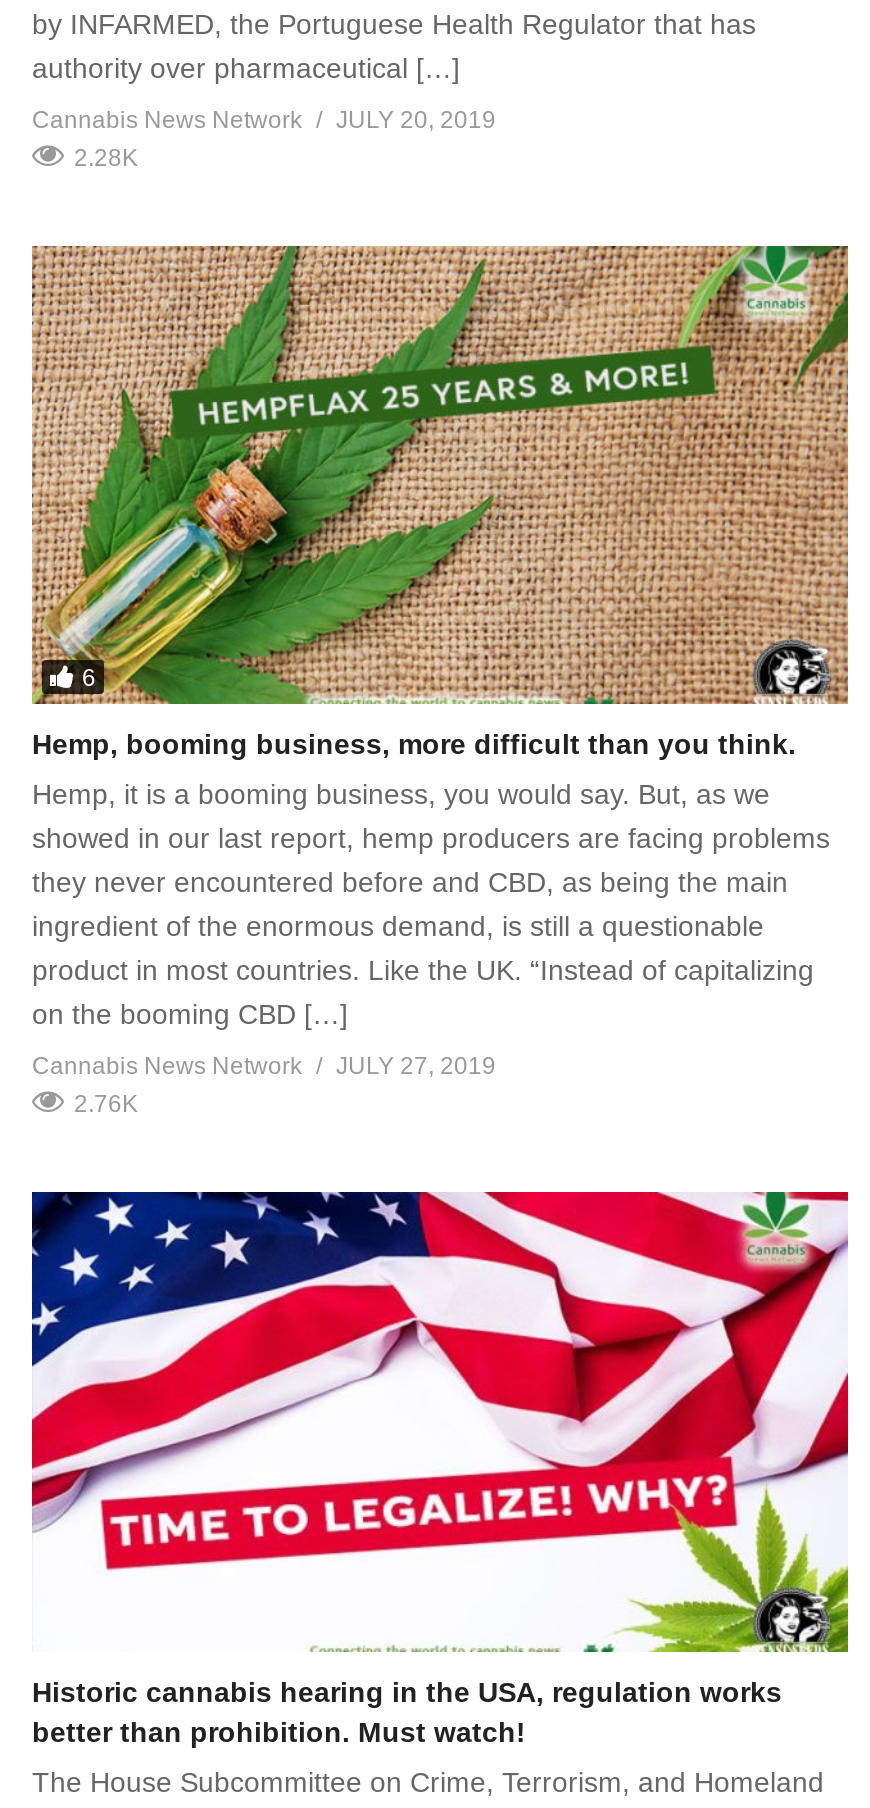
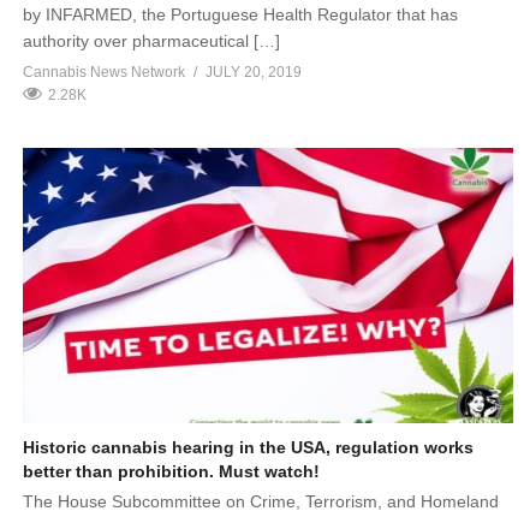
- [image]
- 6
- Hemp, booming business, more difficult than you think.
- Hemp, it is a booming business, you would say. But, as we
- showed in our last report, hemp producers are facing problems
- they never encountered before and CBD, as being the main
- ingredient of the enormous demand, is still a questionable
- product in most countries. Like the UK. “Instead of capitalizing
- on the booming CBD […]
- Cannabis News Network
- JULY 27, 2019
- 2.76K
